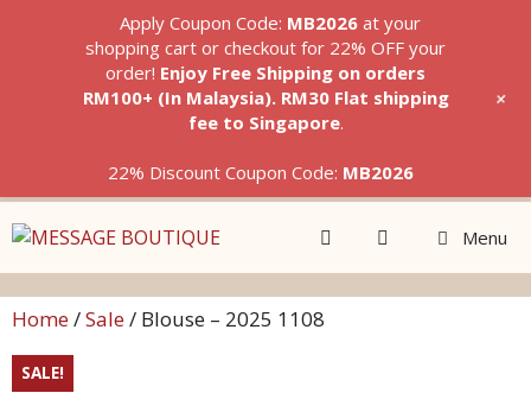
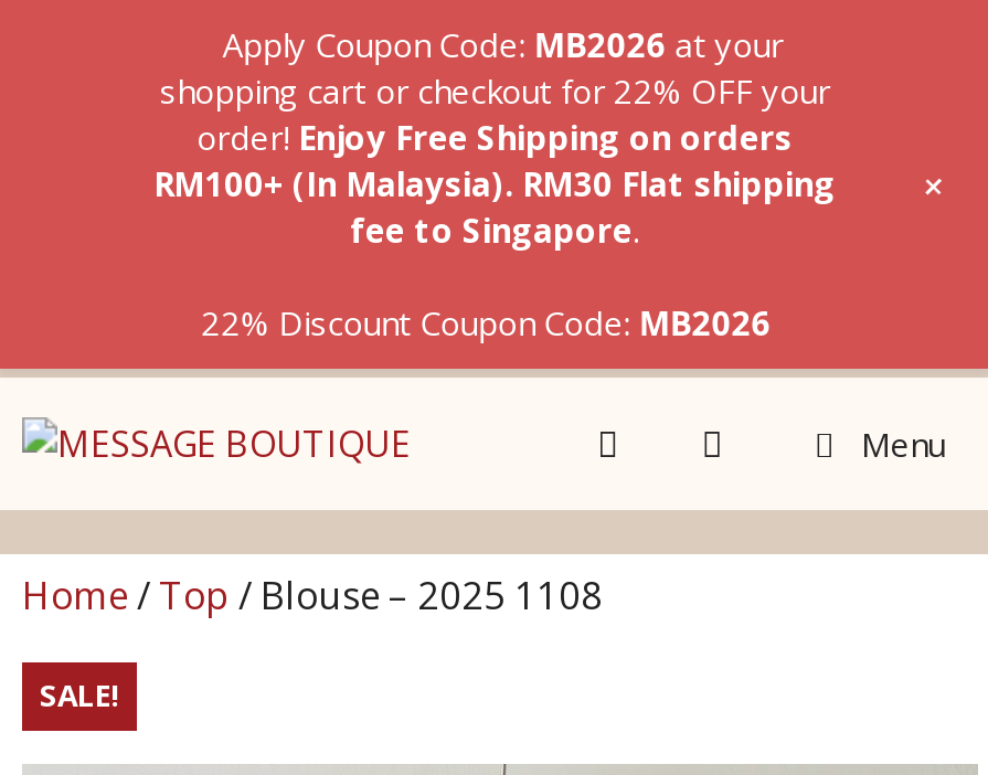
- Home / Sale / Blouse – 2025 1108
+ Home / Top / Blouse – 2025 1108
